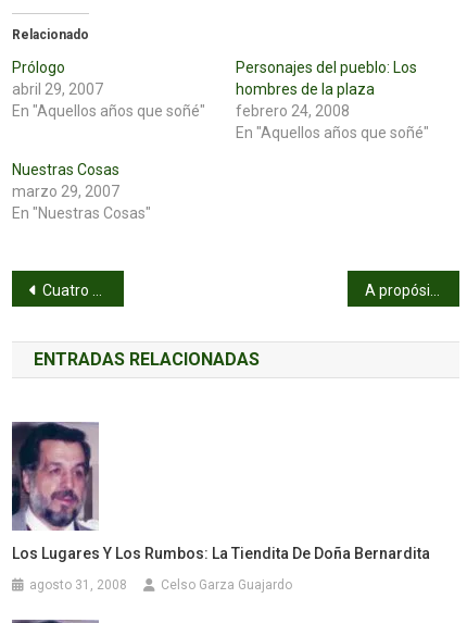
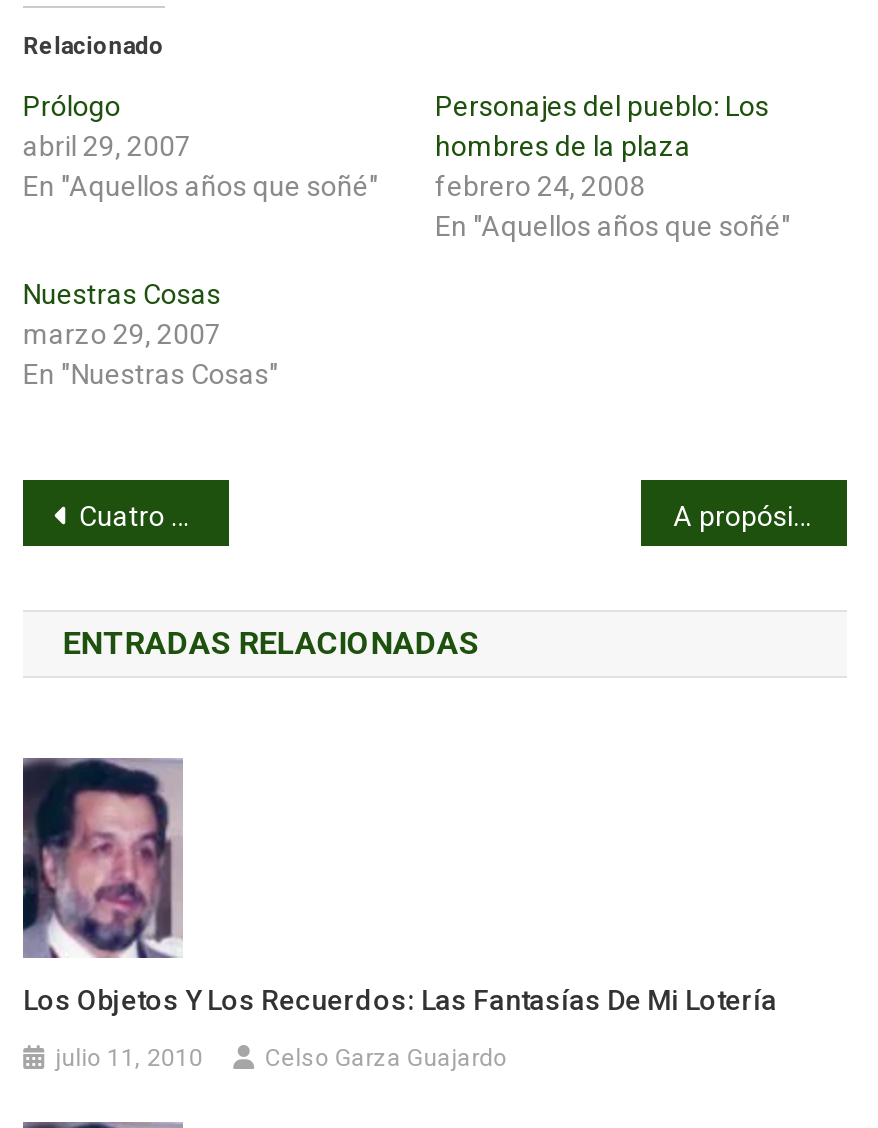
- Los Lugares Y Los Rumbos: La Tiendita De Doña Bernardita
+ Los Objetos Y Los Recuerdos: Las Fantasías De Mi Lotería

- agosto 31, 2008
+ julio 11, 2010
